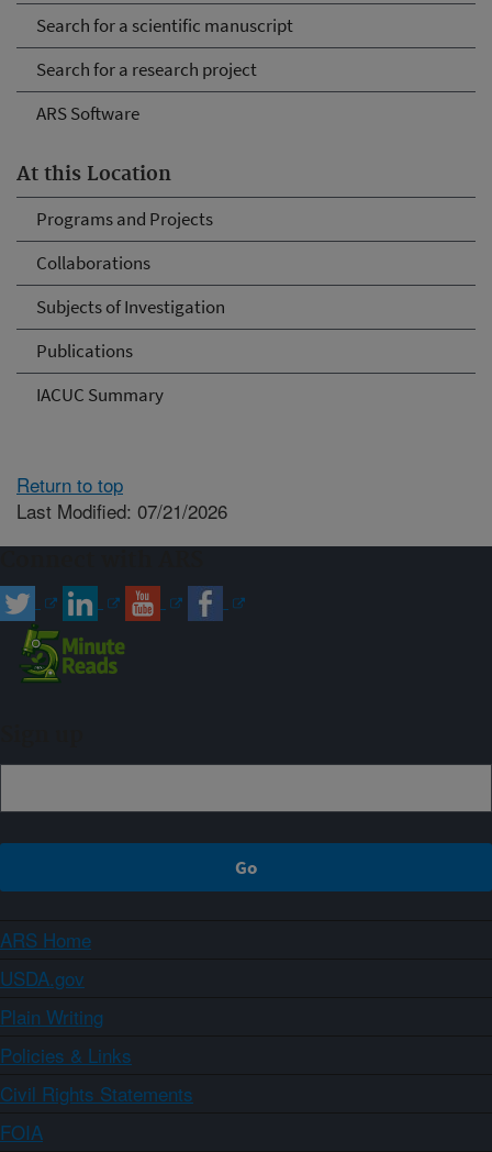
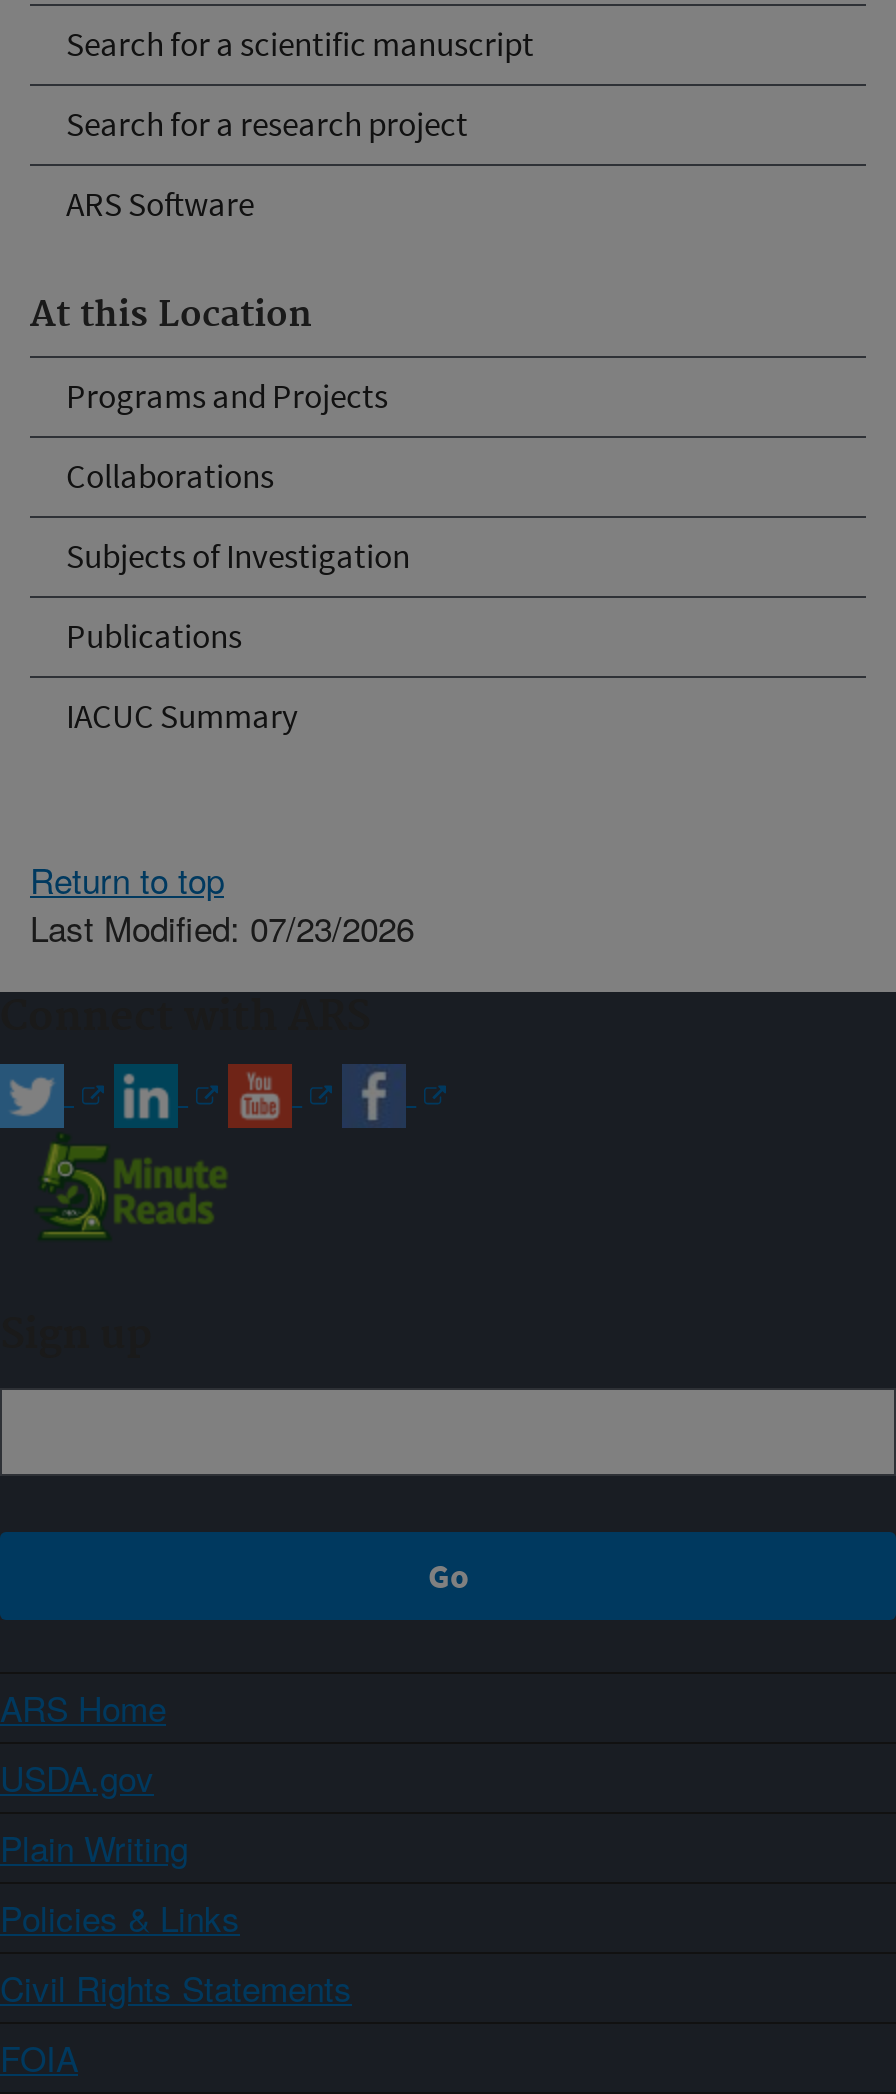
- Last Modified: 07/21/2026
+ Last Modified: 07/23/2026
